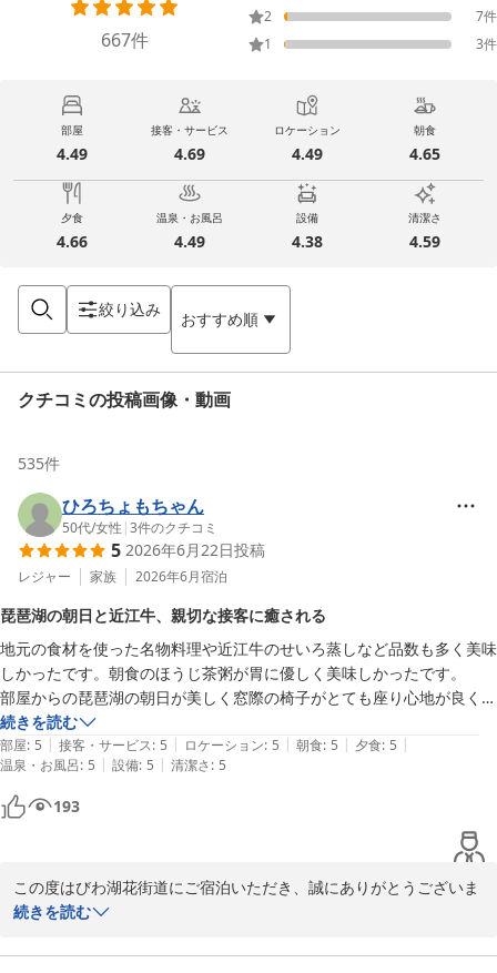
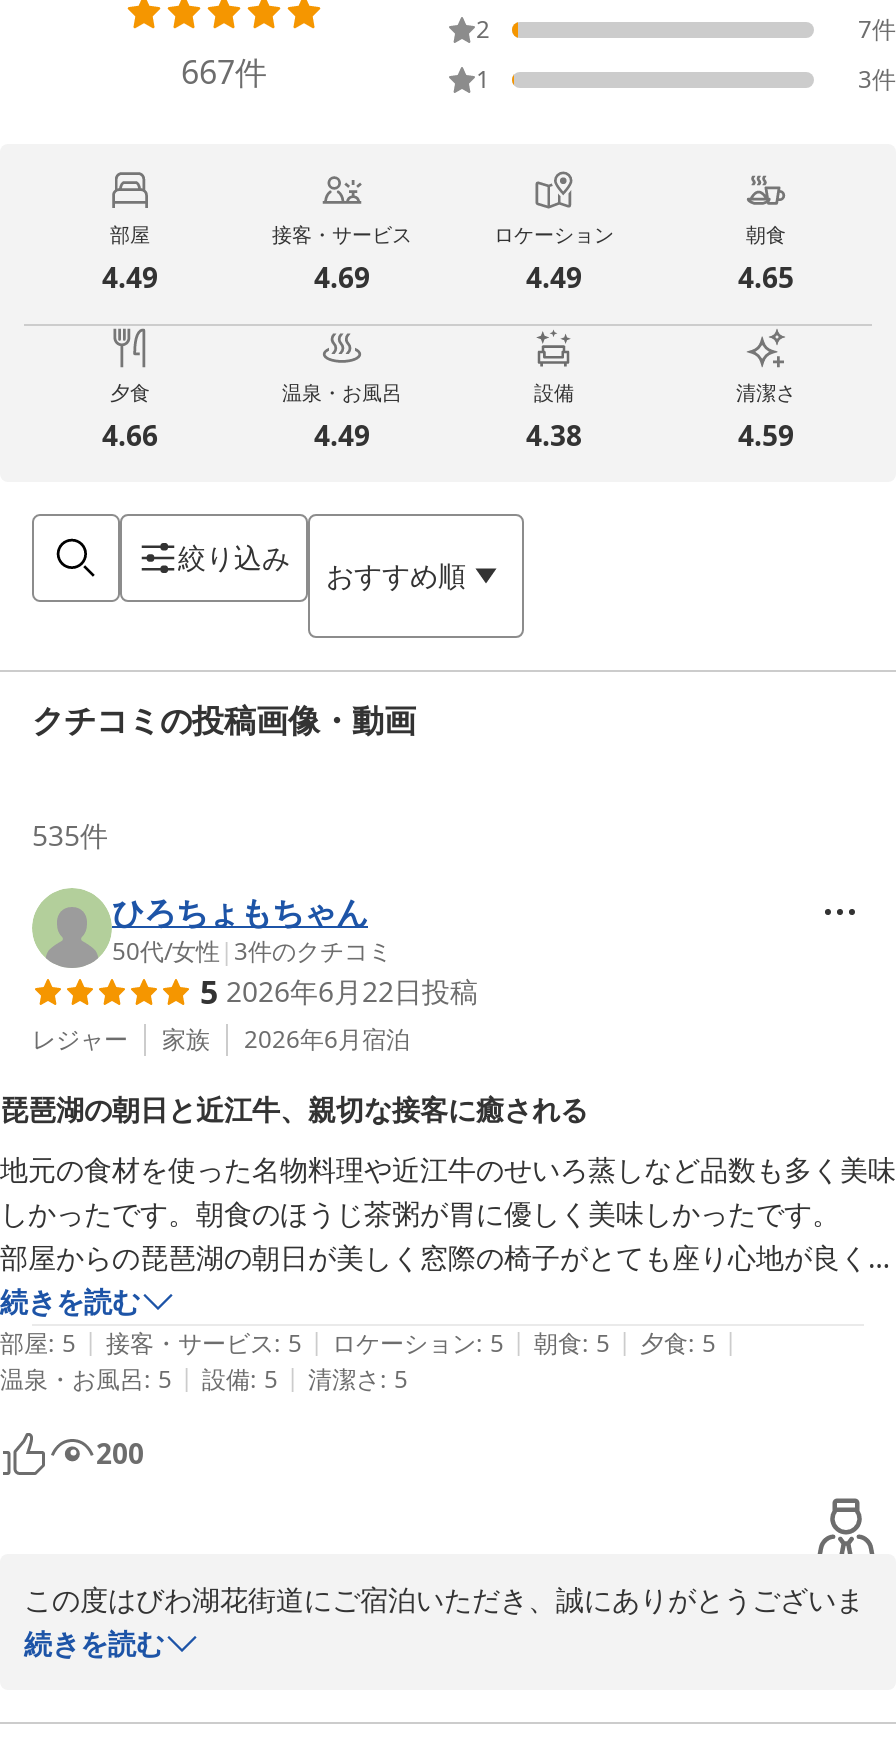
- 193
+ 200
